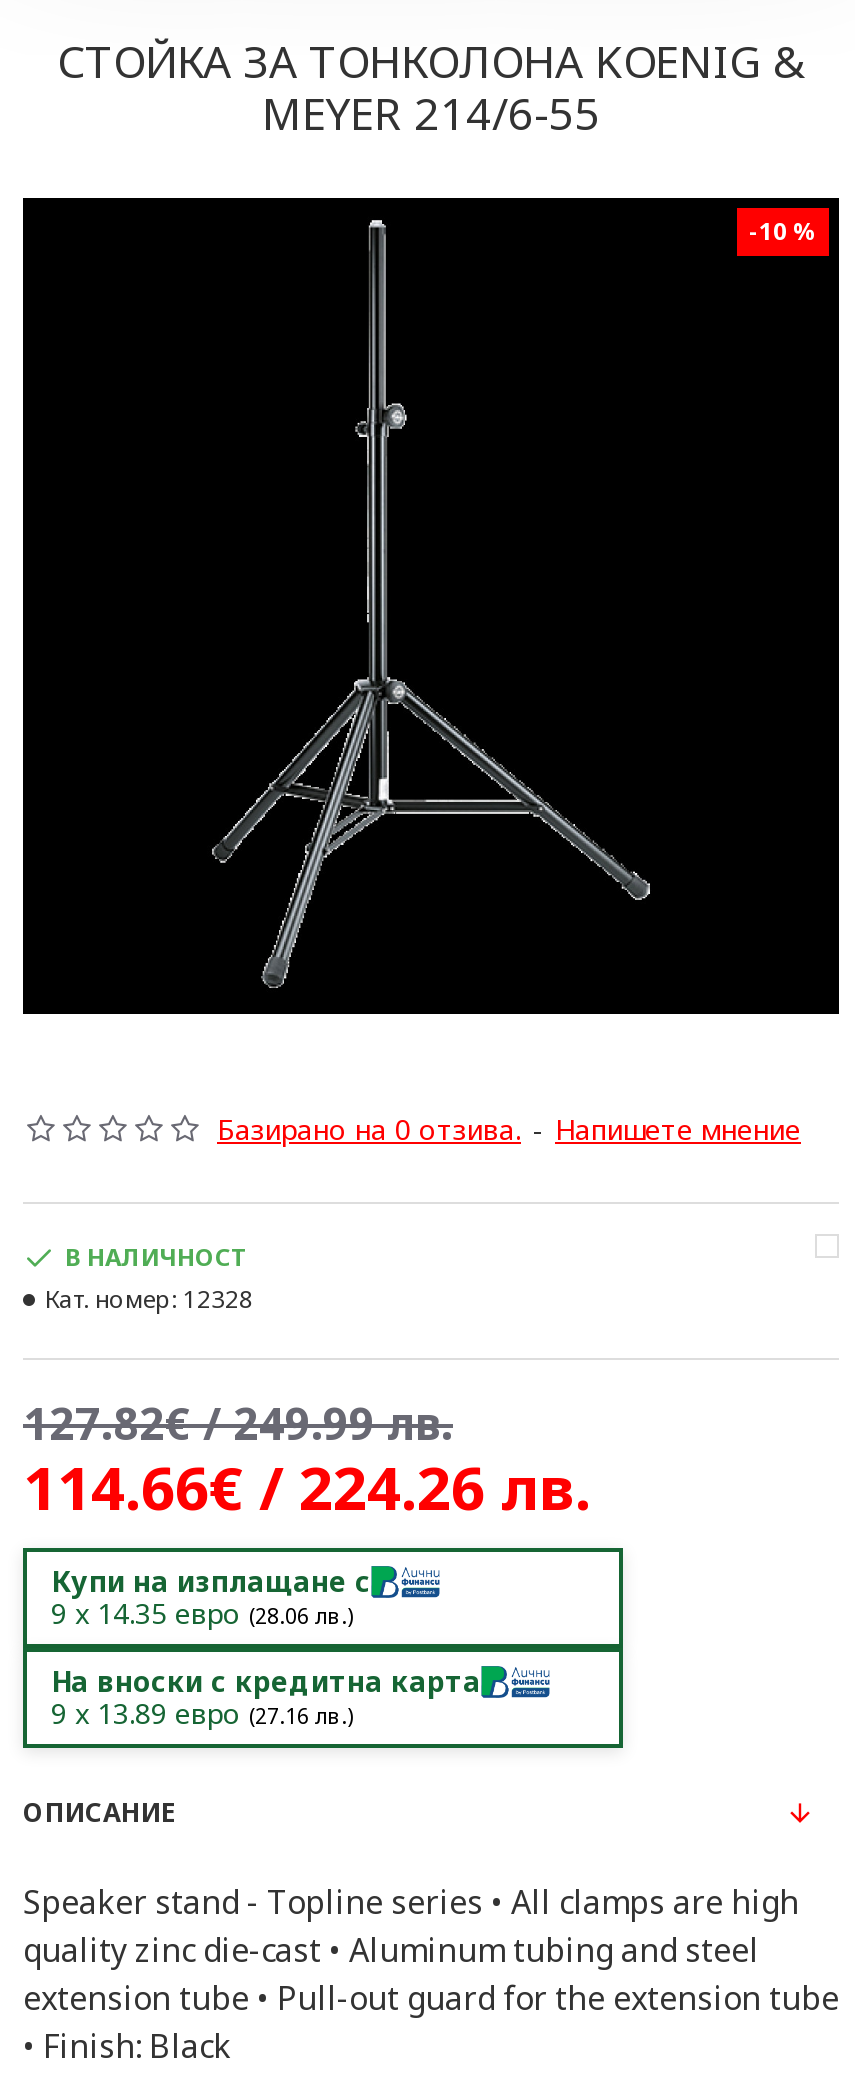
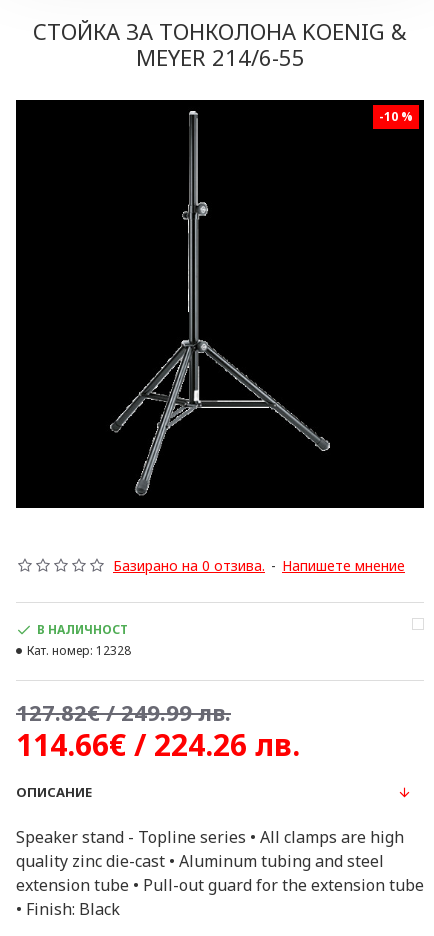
- [image]
- Купи на изплащане с
- 9 x 14.35 евро (28.06 лв.)
- На вноски с кредитна карта
- 9 x 13.89 евро (27.16 лв.)
